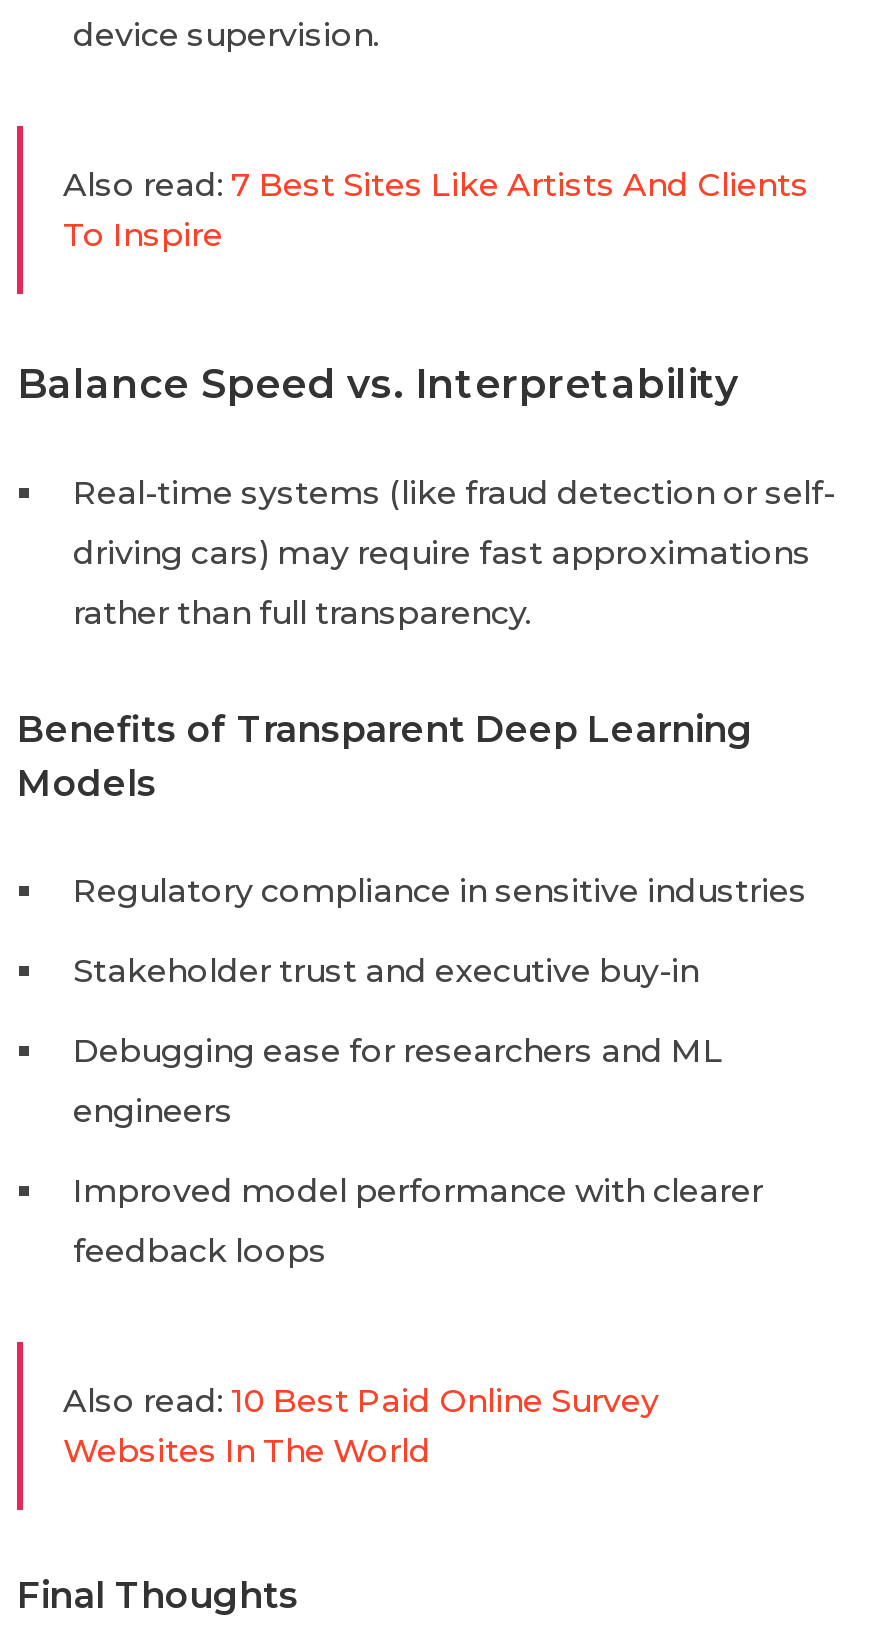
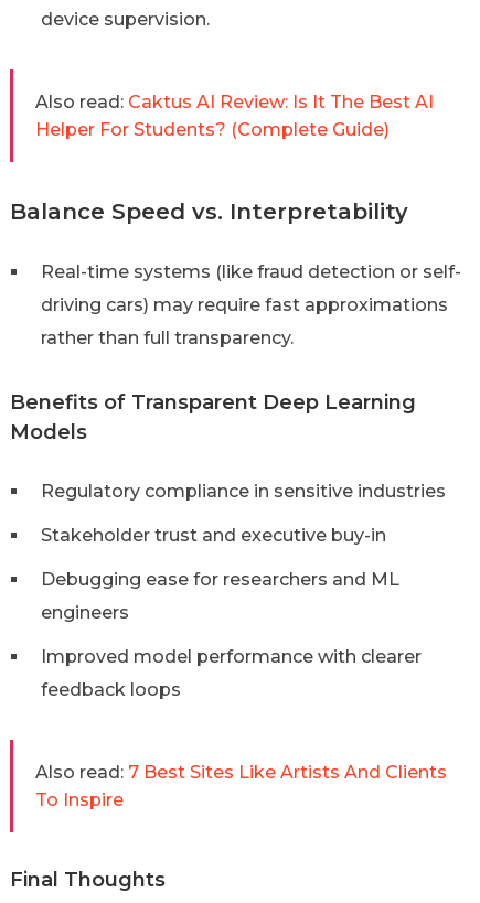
+ Also read: Caktus AI Review: Is It The Best AI
+ Helper For Students? (Complete Guide)

moved down: Also read: 7 Best Sites Like Artists And Clients | To Inspire

- Also read: 10 Best Paid Online Survey
- Websites In The World
